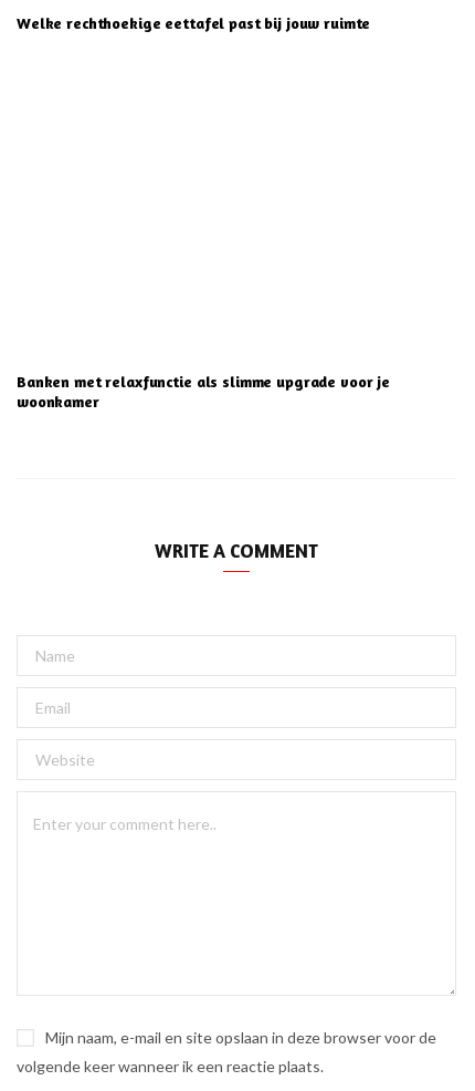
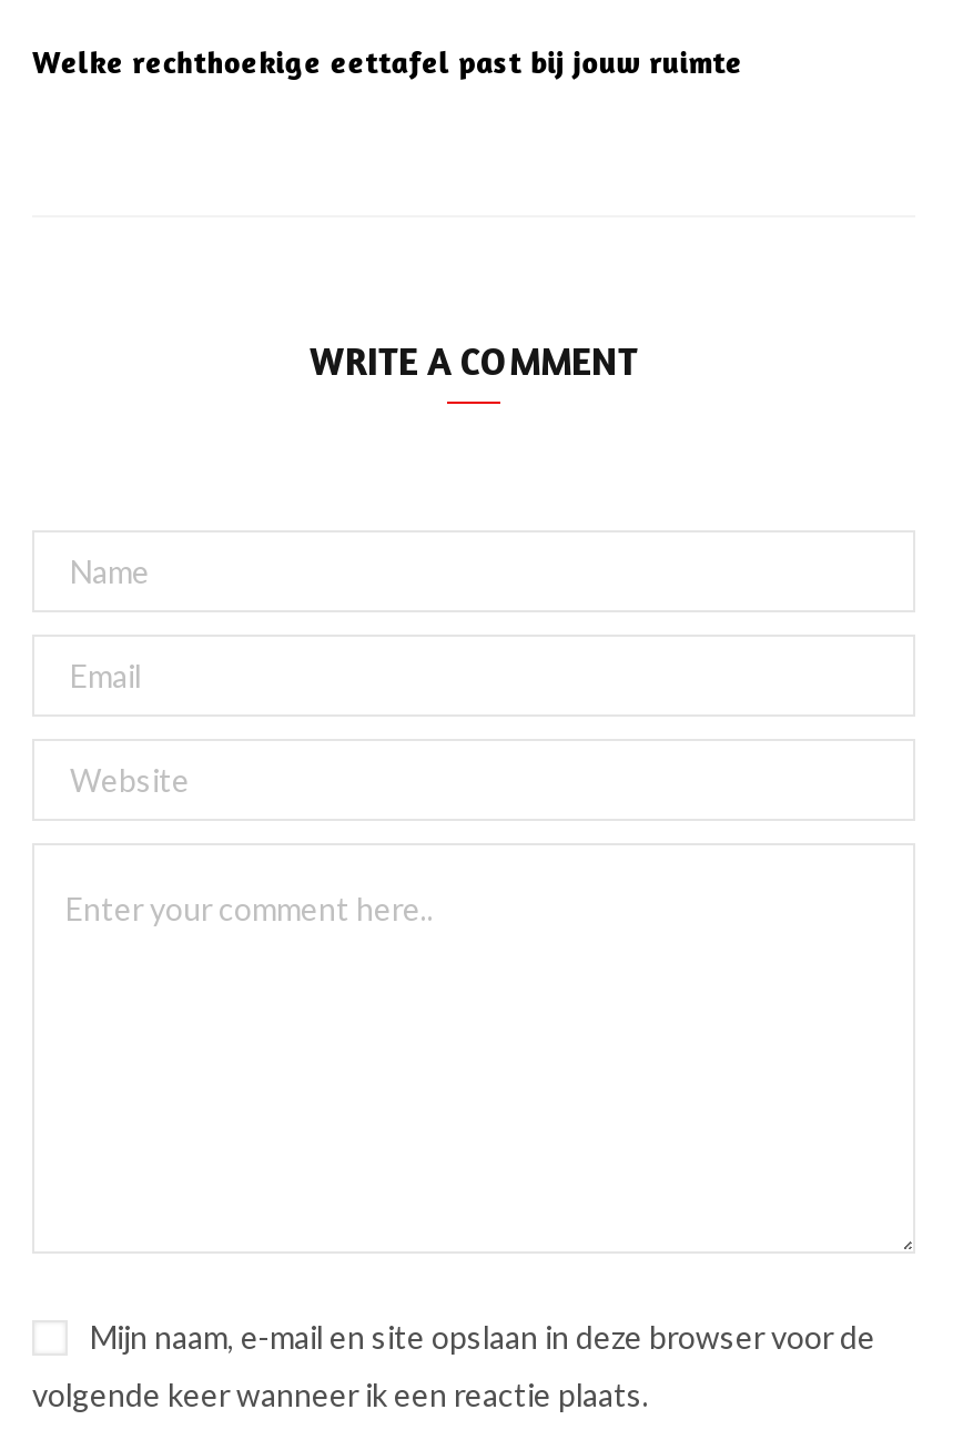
- Banken met relaxfunctie als slimme upgrade voor je
- woonkamer
